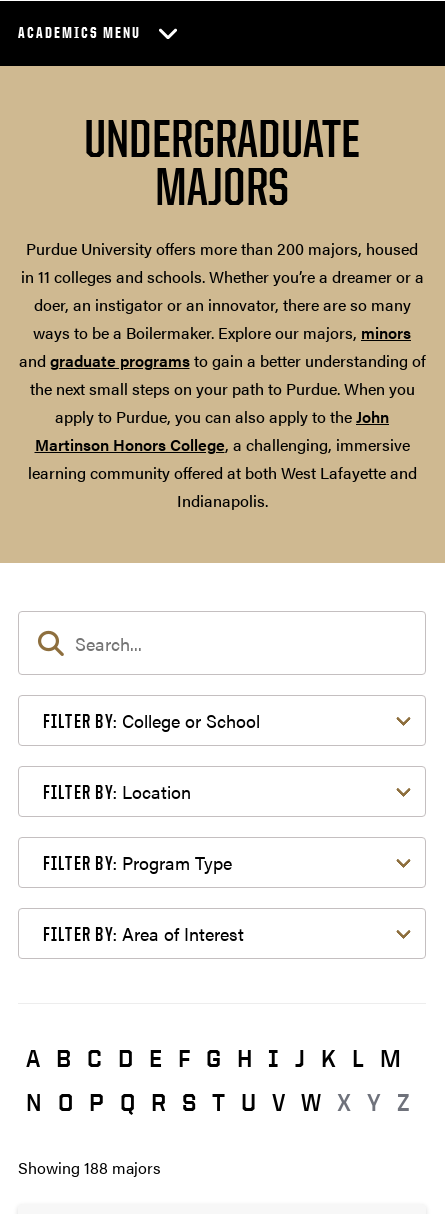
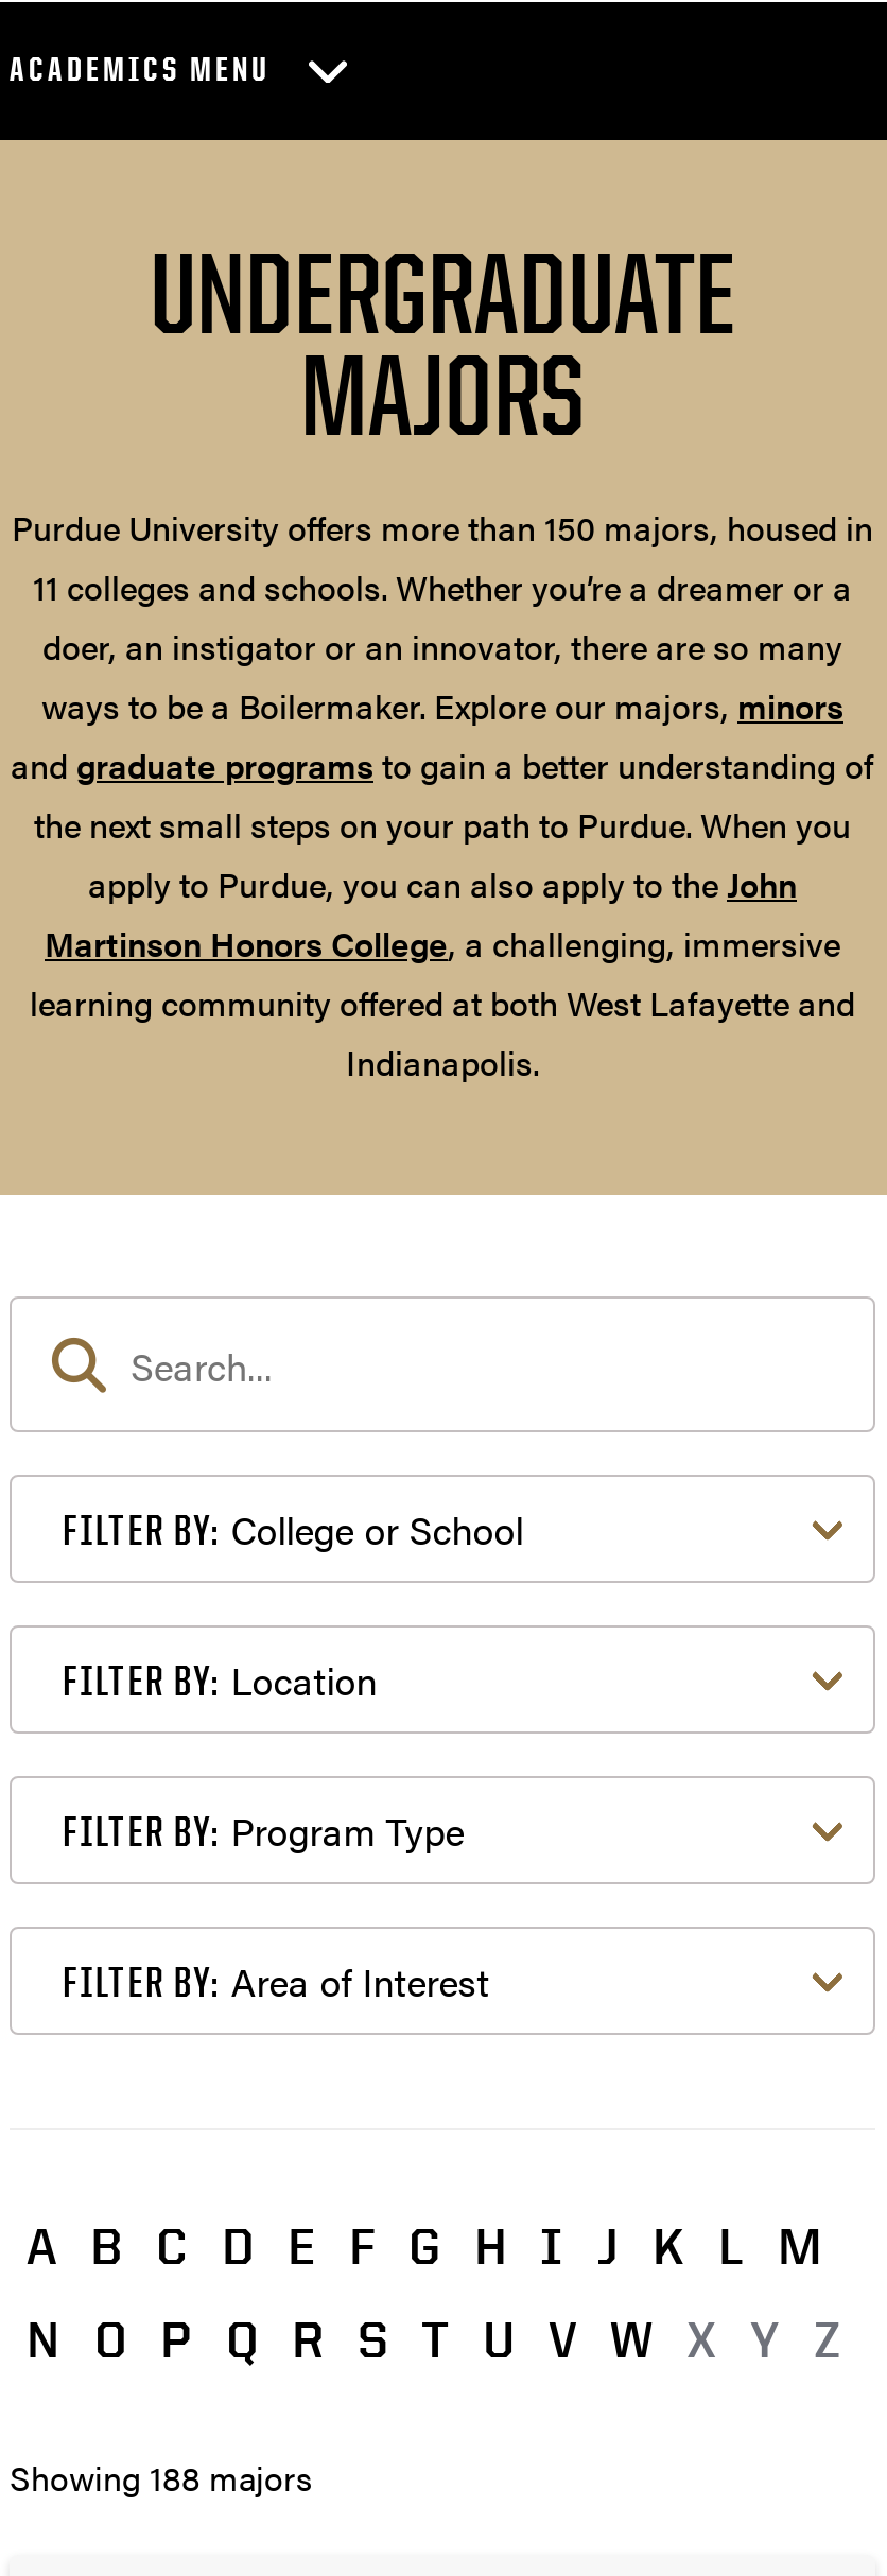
- Purdue University offers more than 200 majors, housed
- in 11 colleges and schools. Whether you’re a dreamer or a
+ Purdue University offers more than 150 majors, housed in
+ 11 colleges and schools. Whether you’re a dreamer or a
